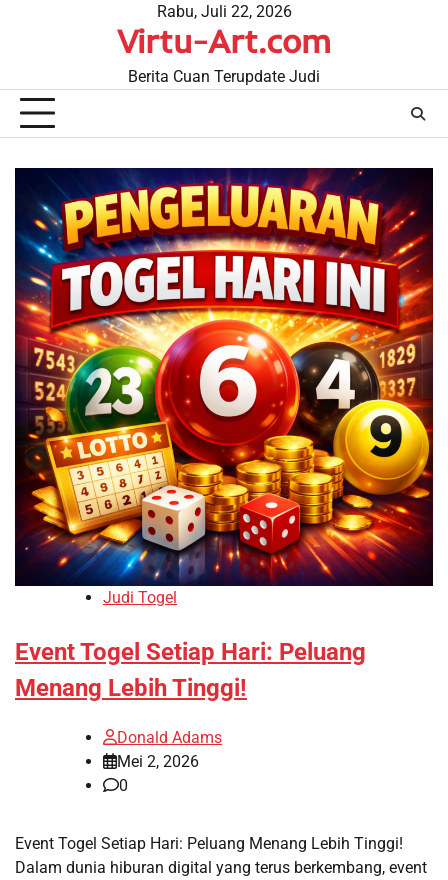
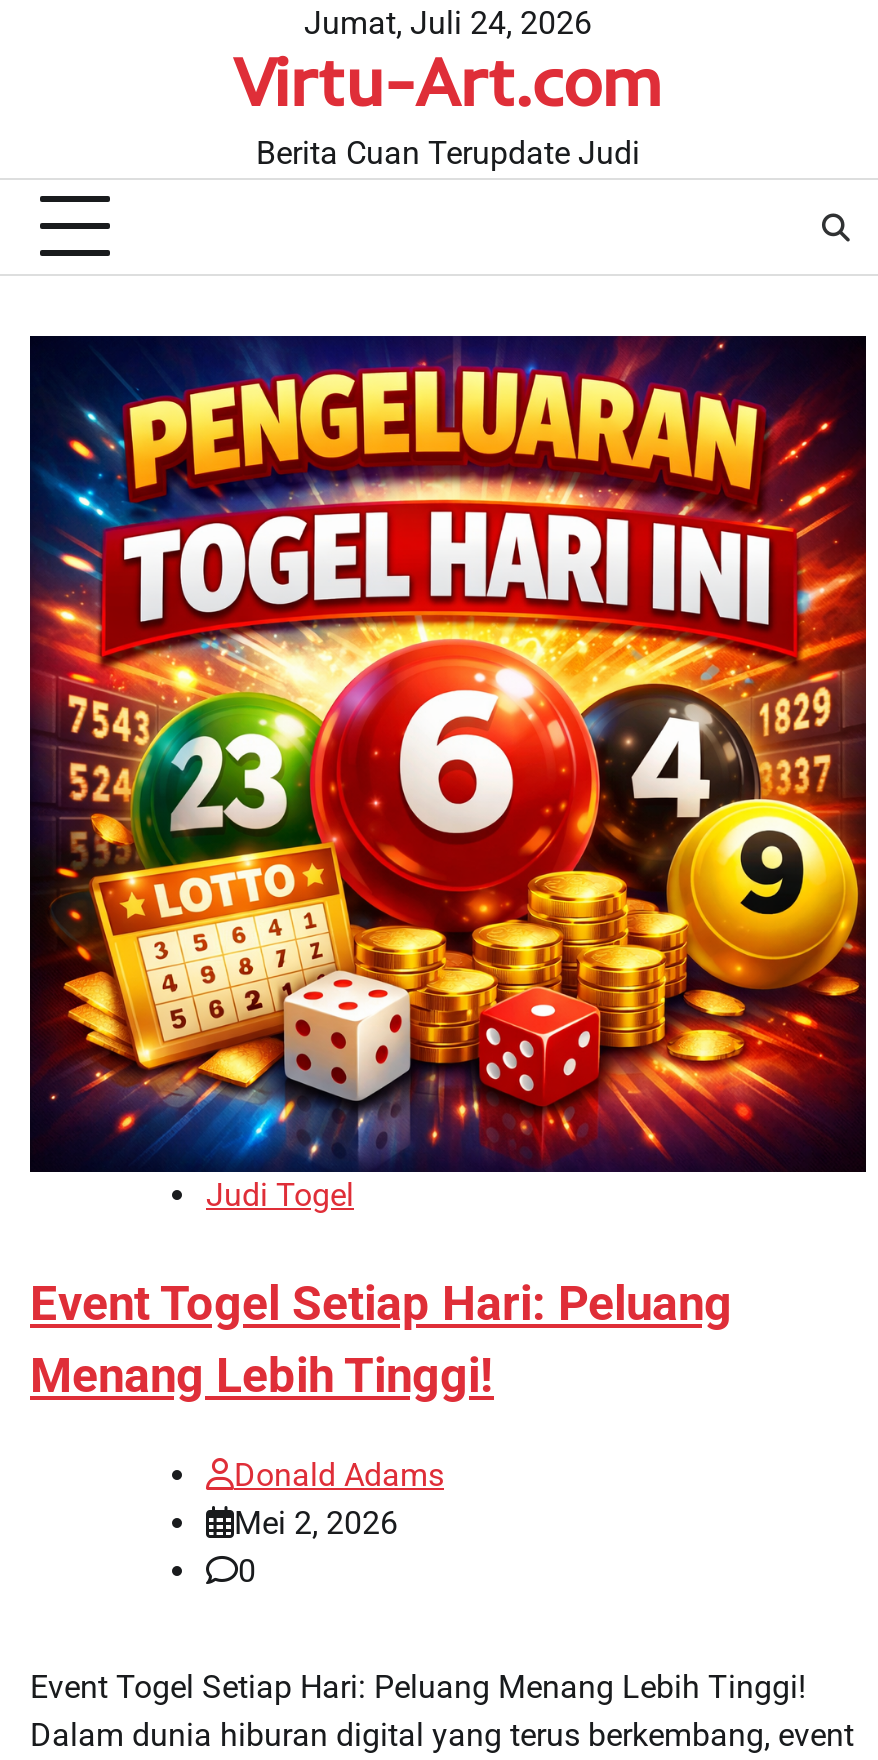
- Rabu, Juli 22, 2026
+ Jumat, Juli 24, 2026
